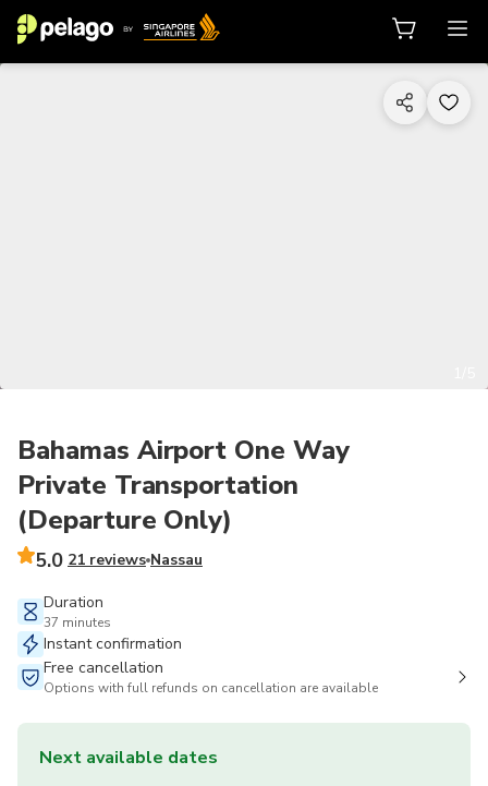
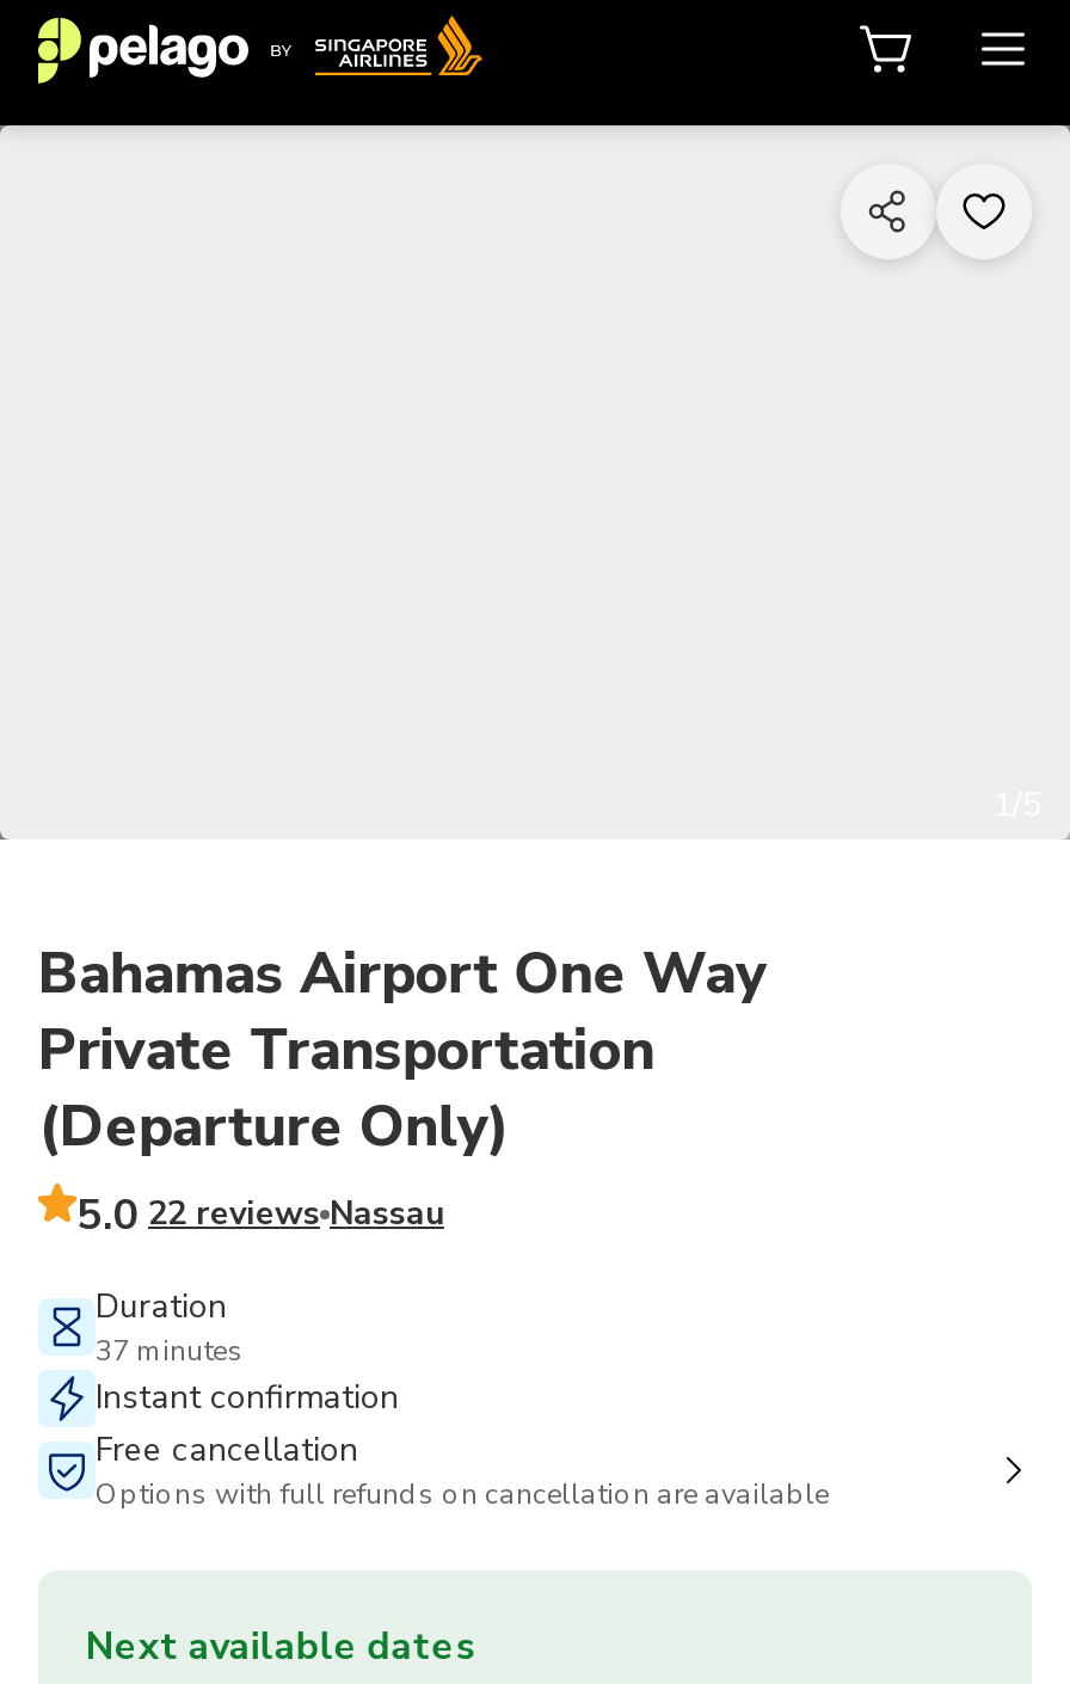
- 5.0 21 reviews Nassau
+ 5.0 22 reviews Nassau
